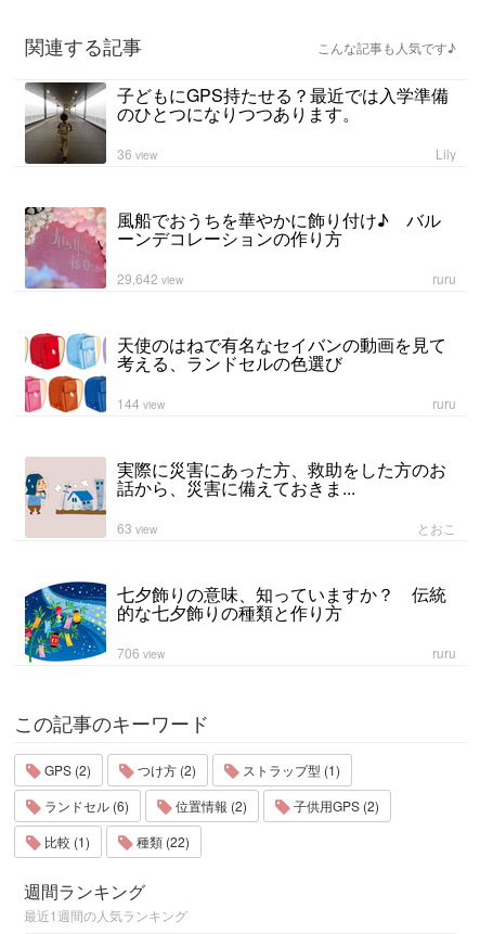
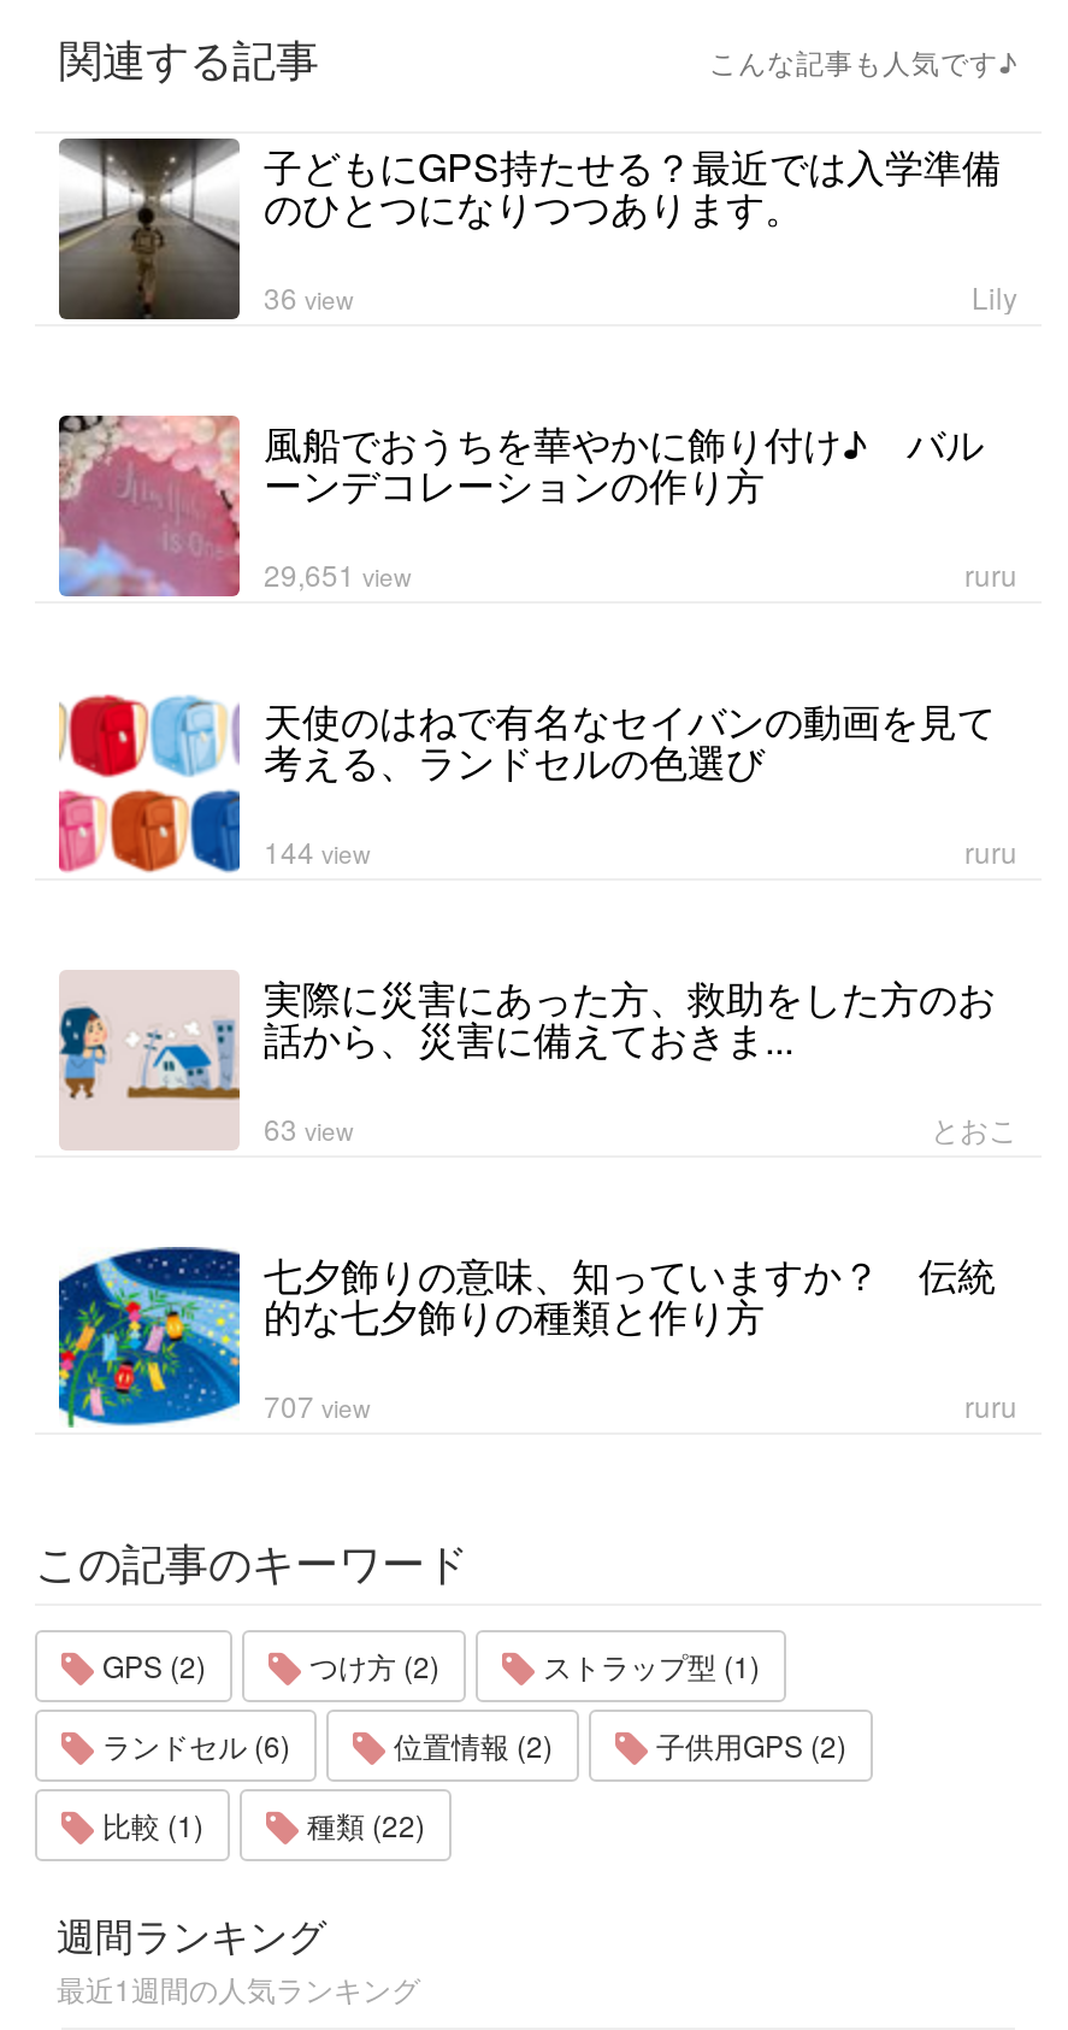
- 29,642 view
+ 29,651 view

- 706 view
+ 707 view
